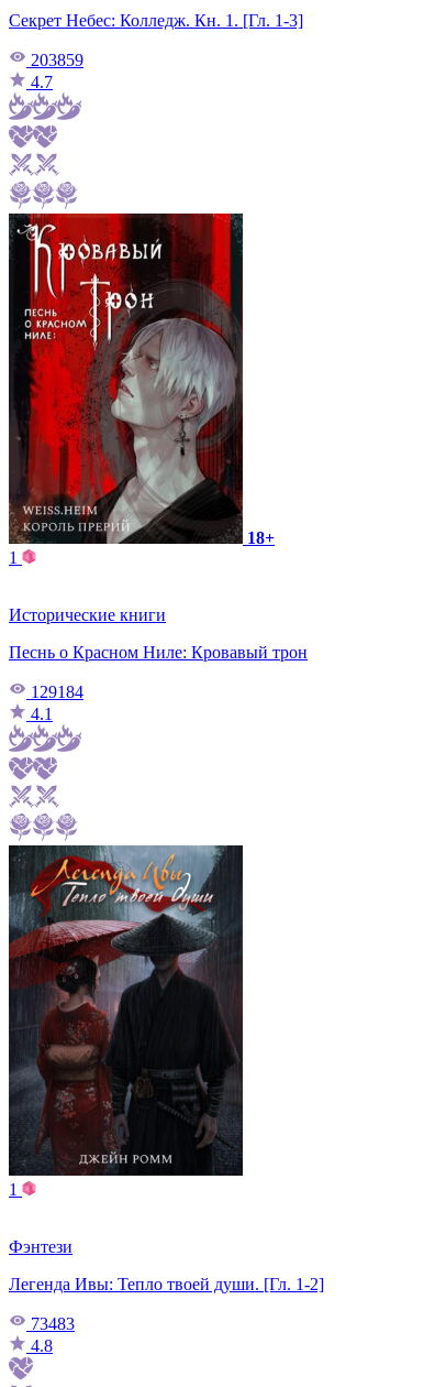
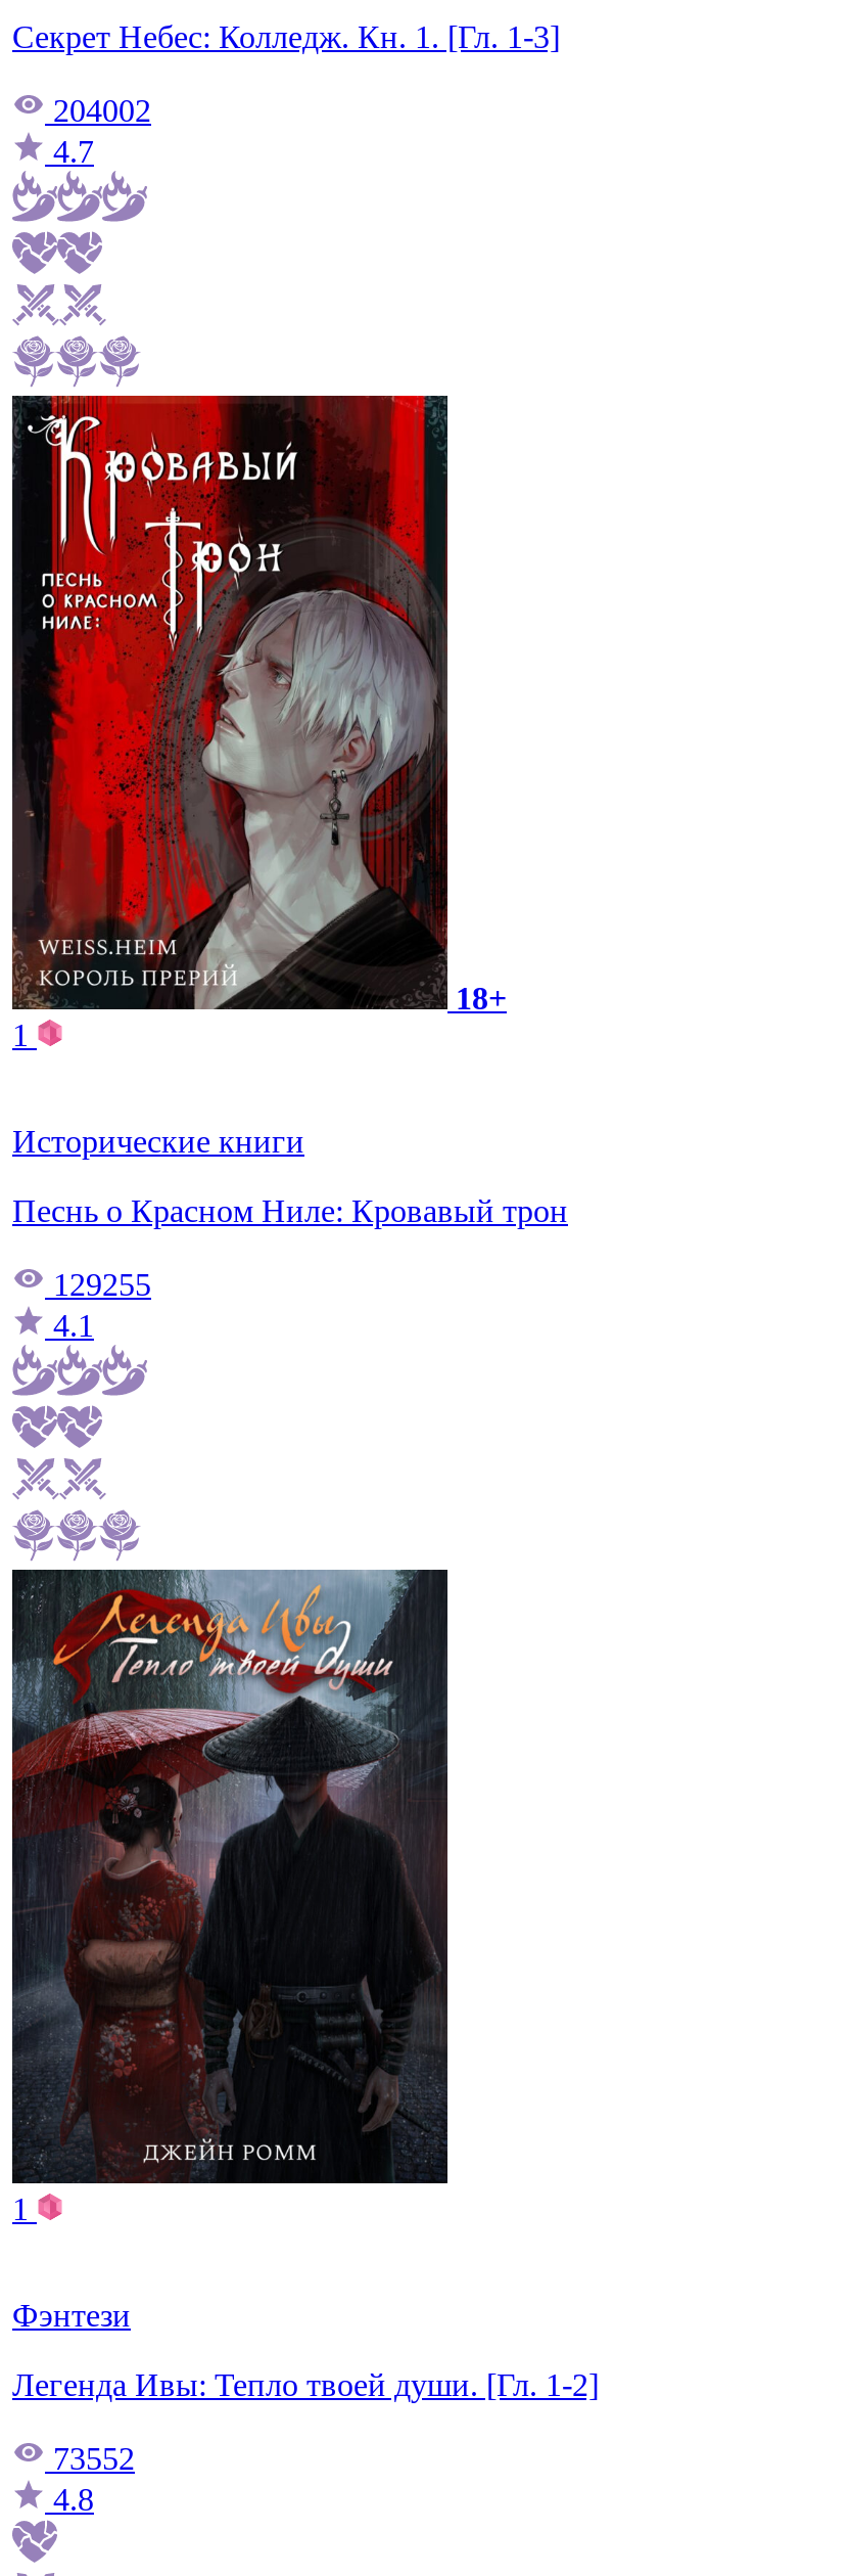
- 203859
+ 204002

- 129184
+ 129255

- 73483
+ 73552
